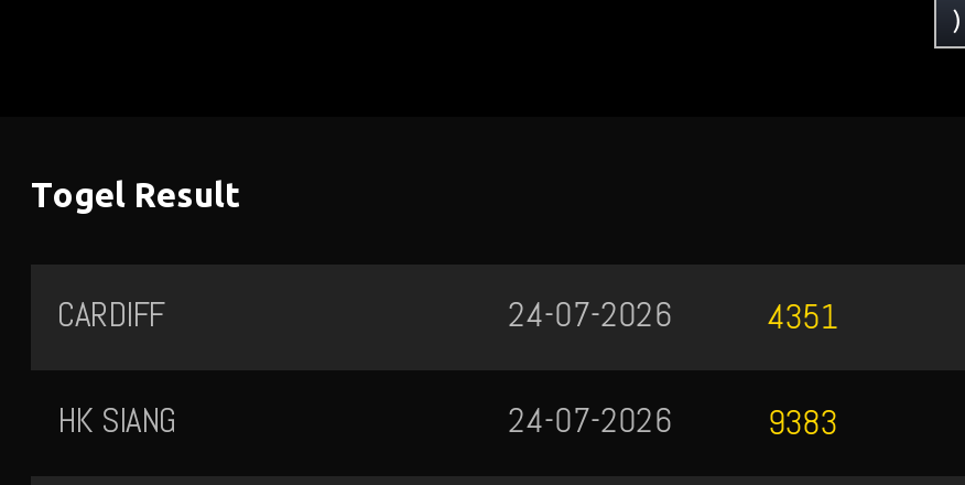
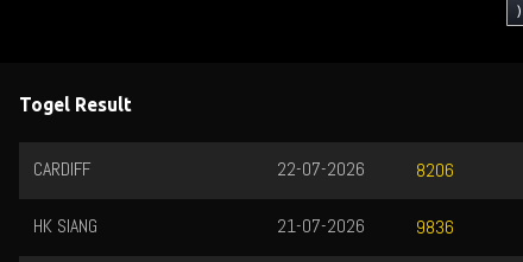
- 24-07-2026
+ 22-07-2026

- 4351
+ 8206

- 24-07-2026
+ 21-07-2026

- 9383
+ 9836
